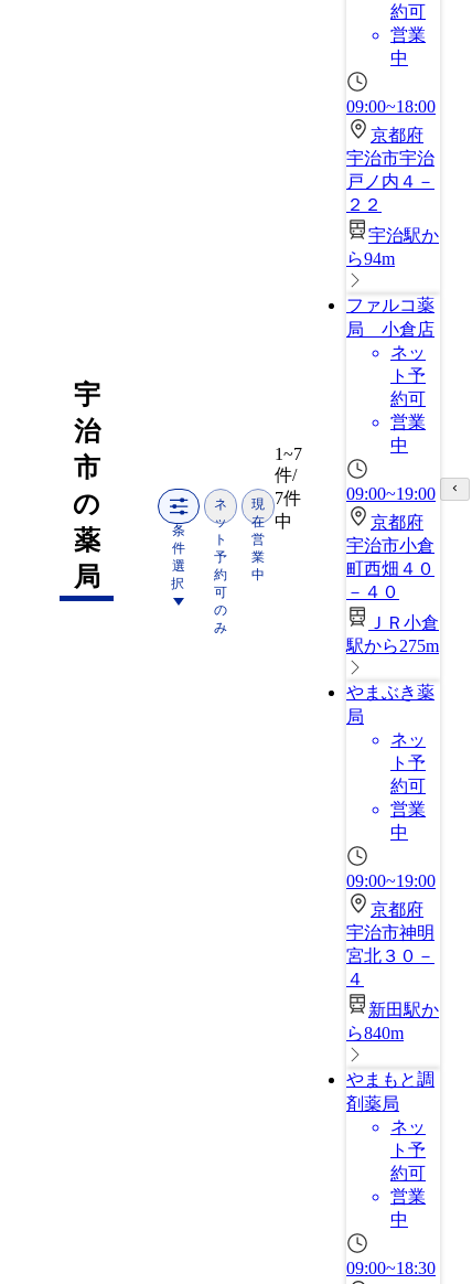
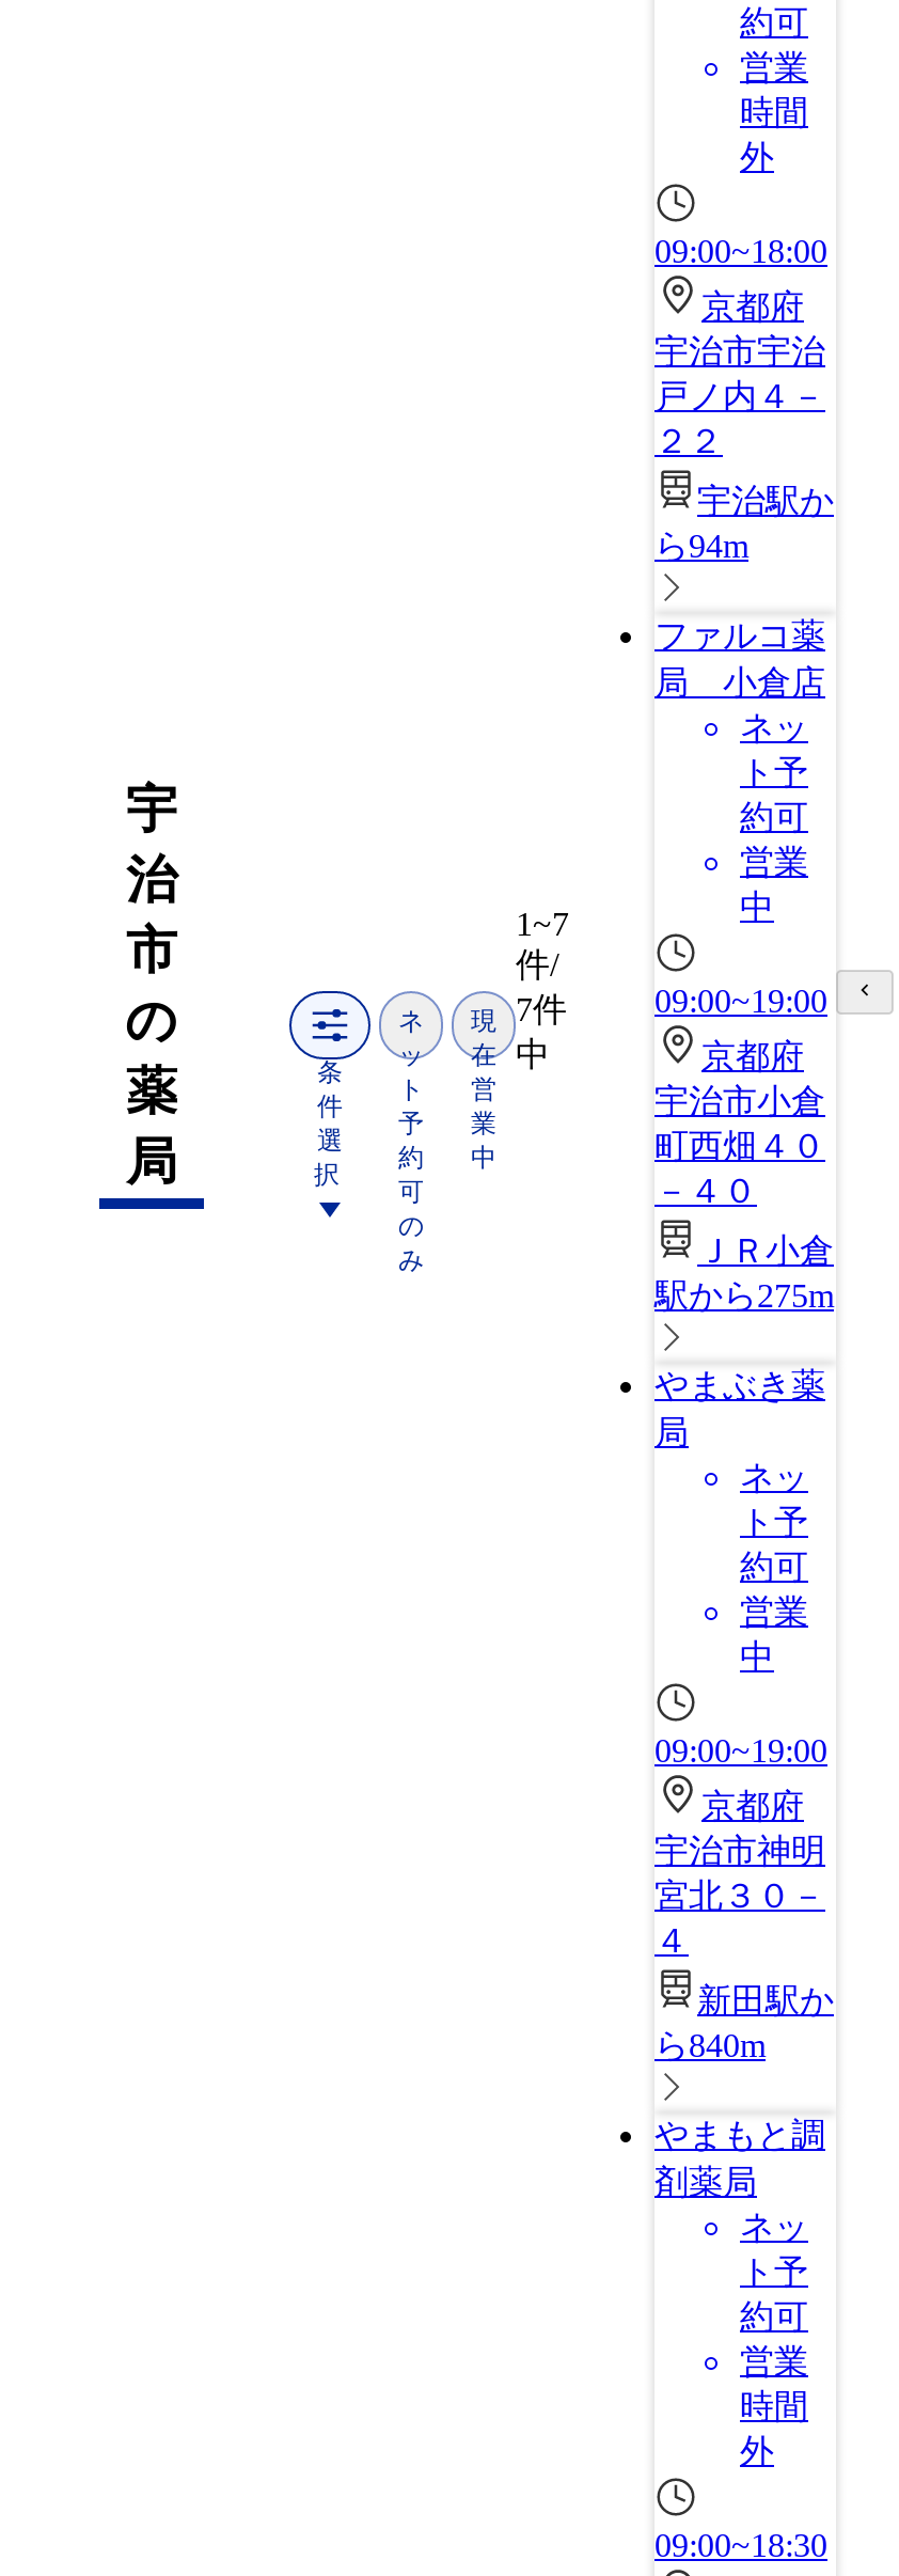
- 中
+ 時間
+ 外

- 中
+ 時間
+ 外
